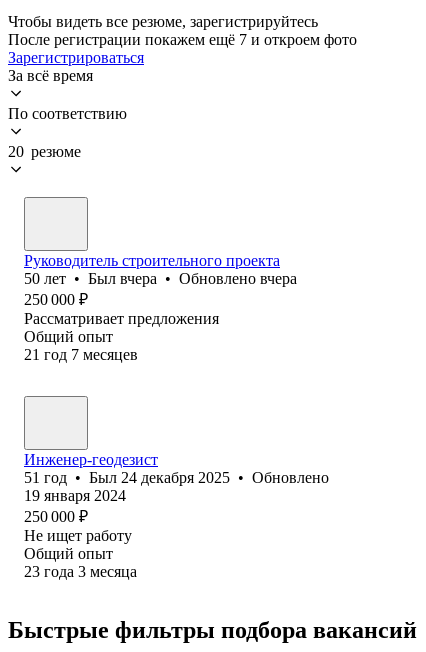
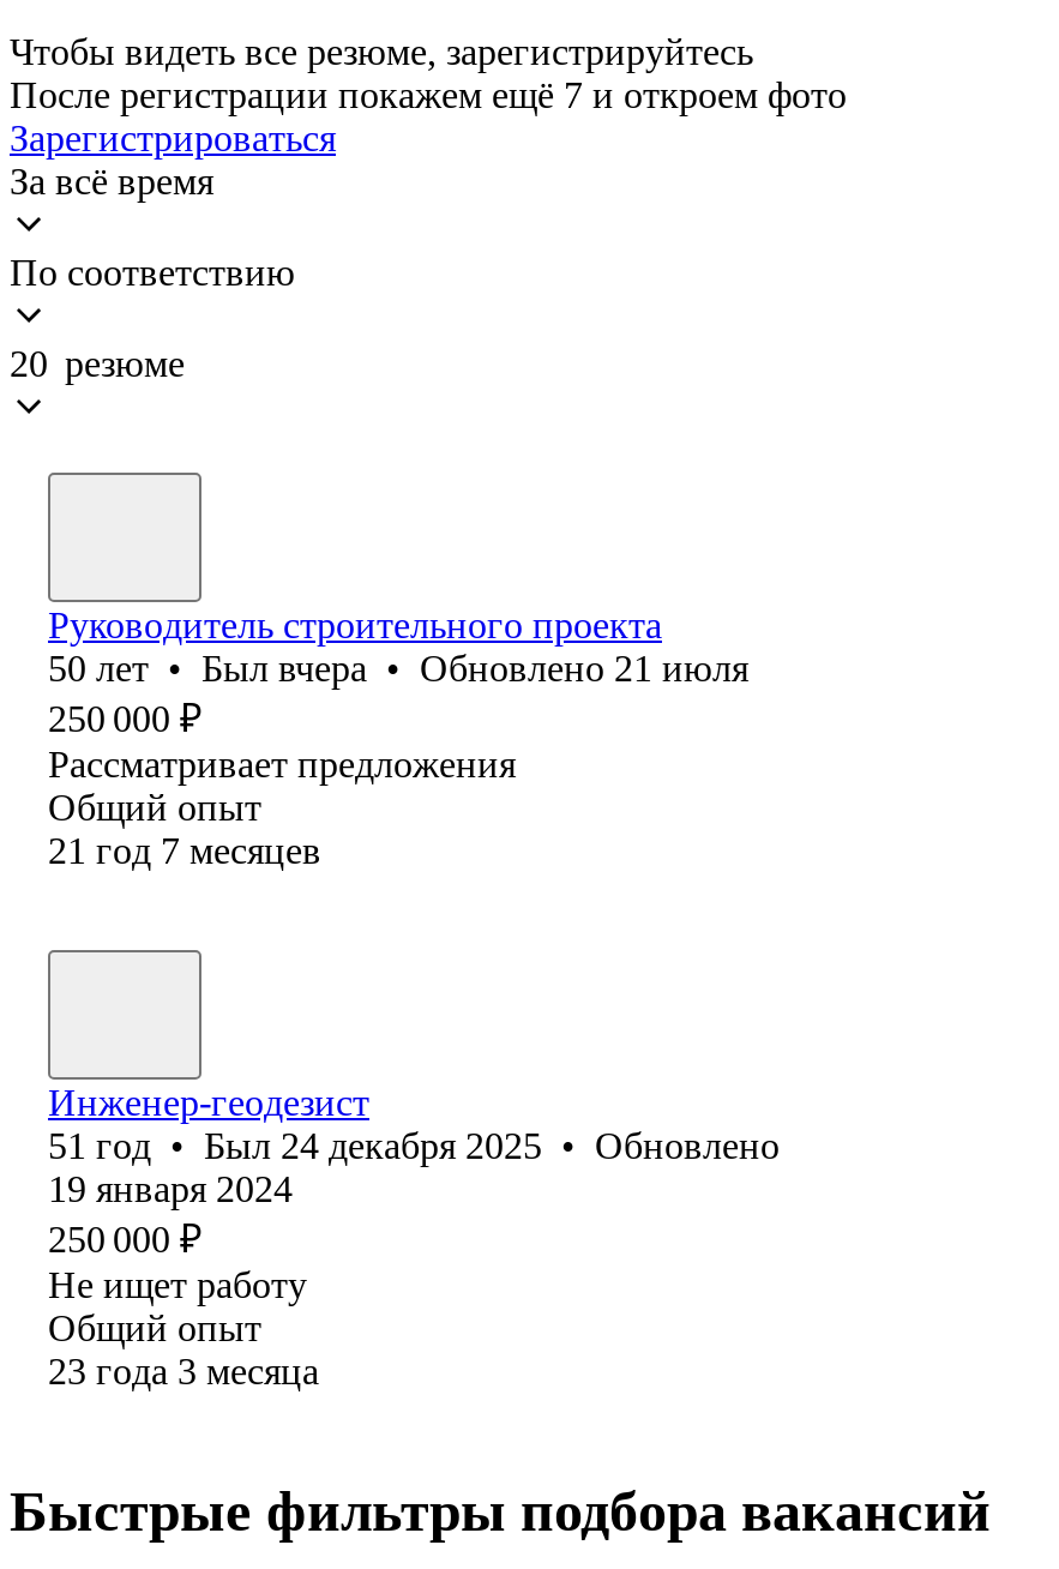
- 50 лет • Был вчера • Обновлено вчера
+ 50 лет • Был вчера • Обновлено 21 июля
